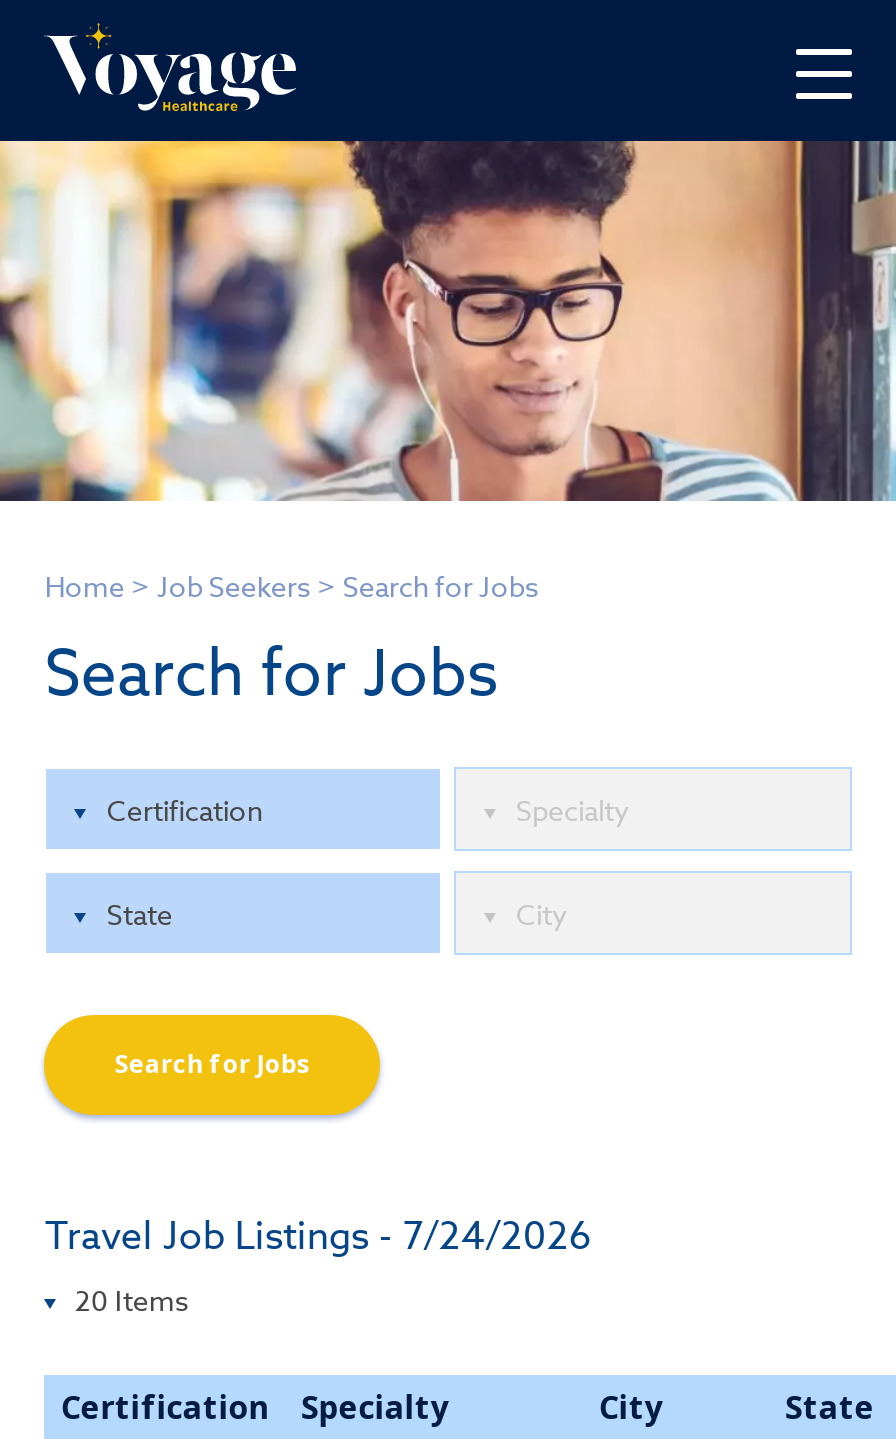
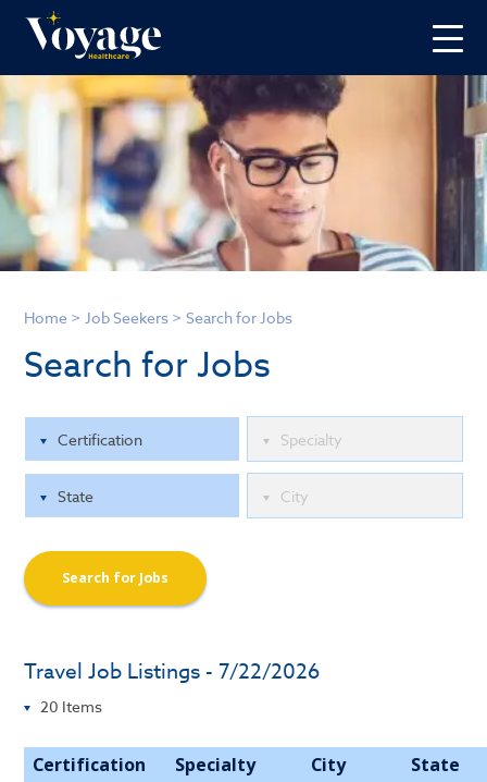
- Travel Job Listings - 7/24/2026
+ Travel Job Listings - 7/22/2026
